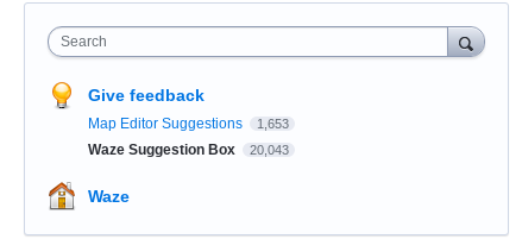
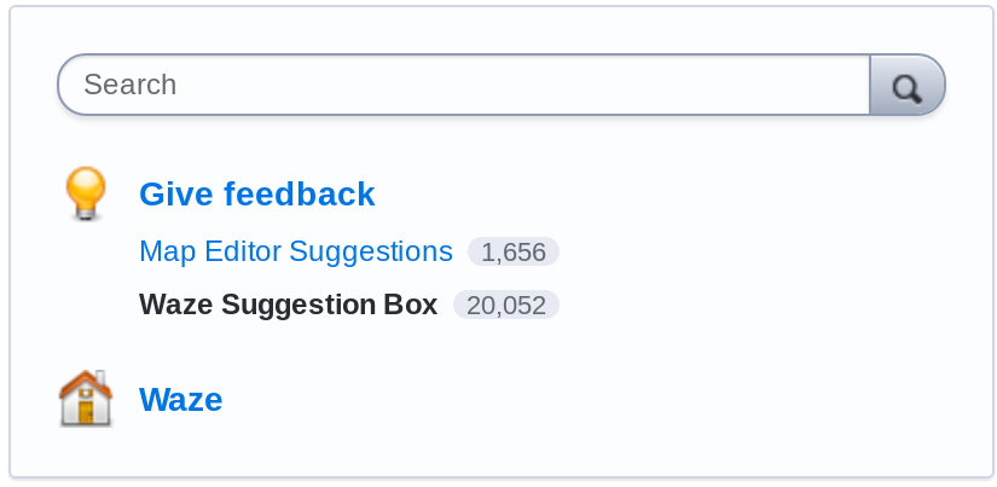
- Map Editor Suggestions 1,653
+ Map Editor Suggestions 1,656

- Waze Suggestion Box 20,043
+ Waze Suggestion Box 20,052
